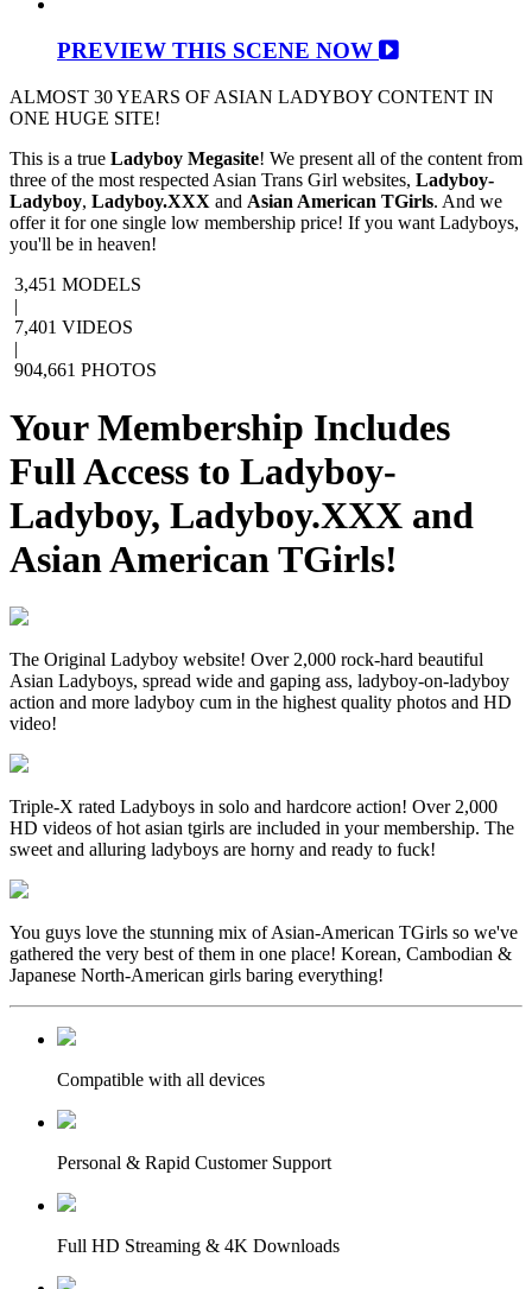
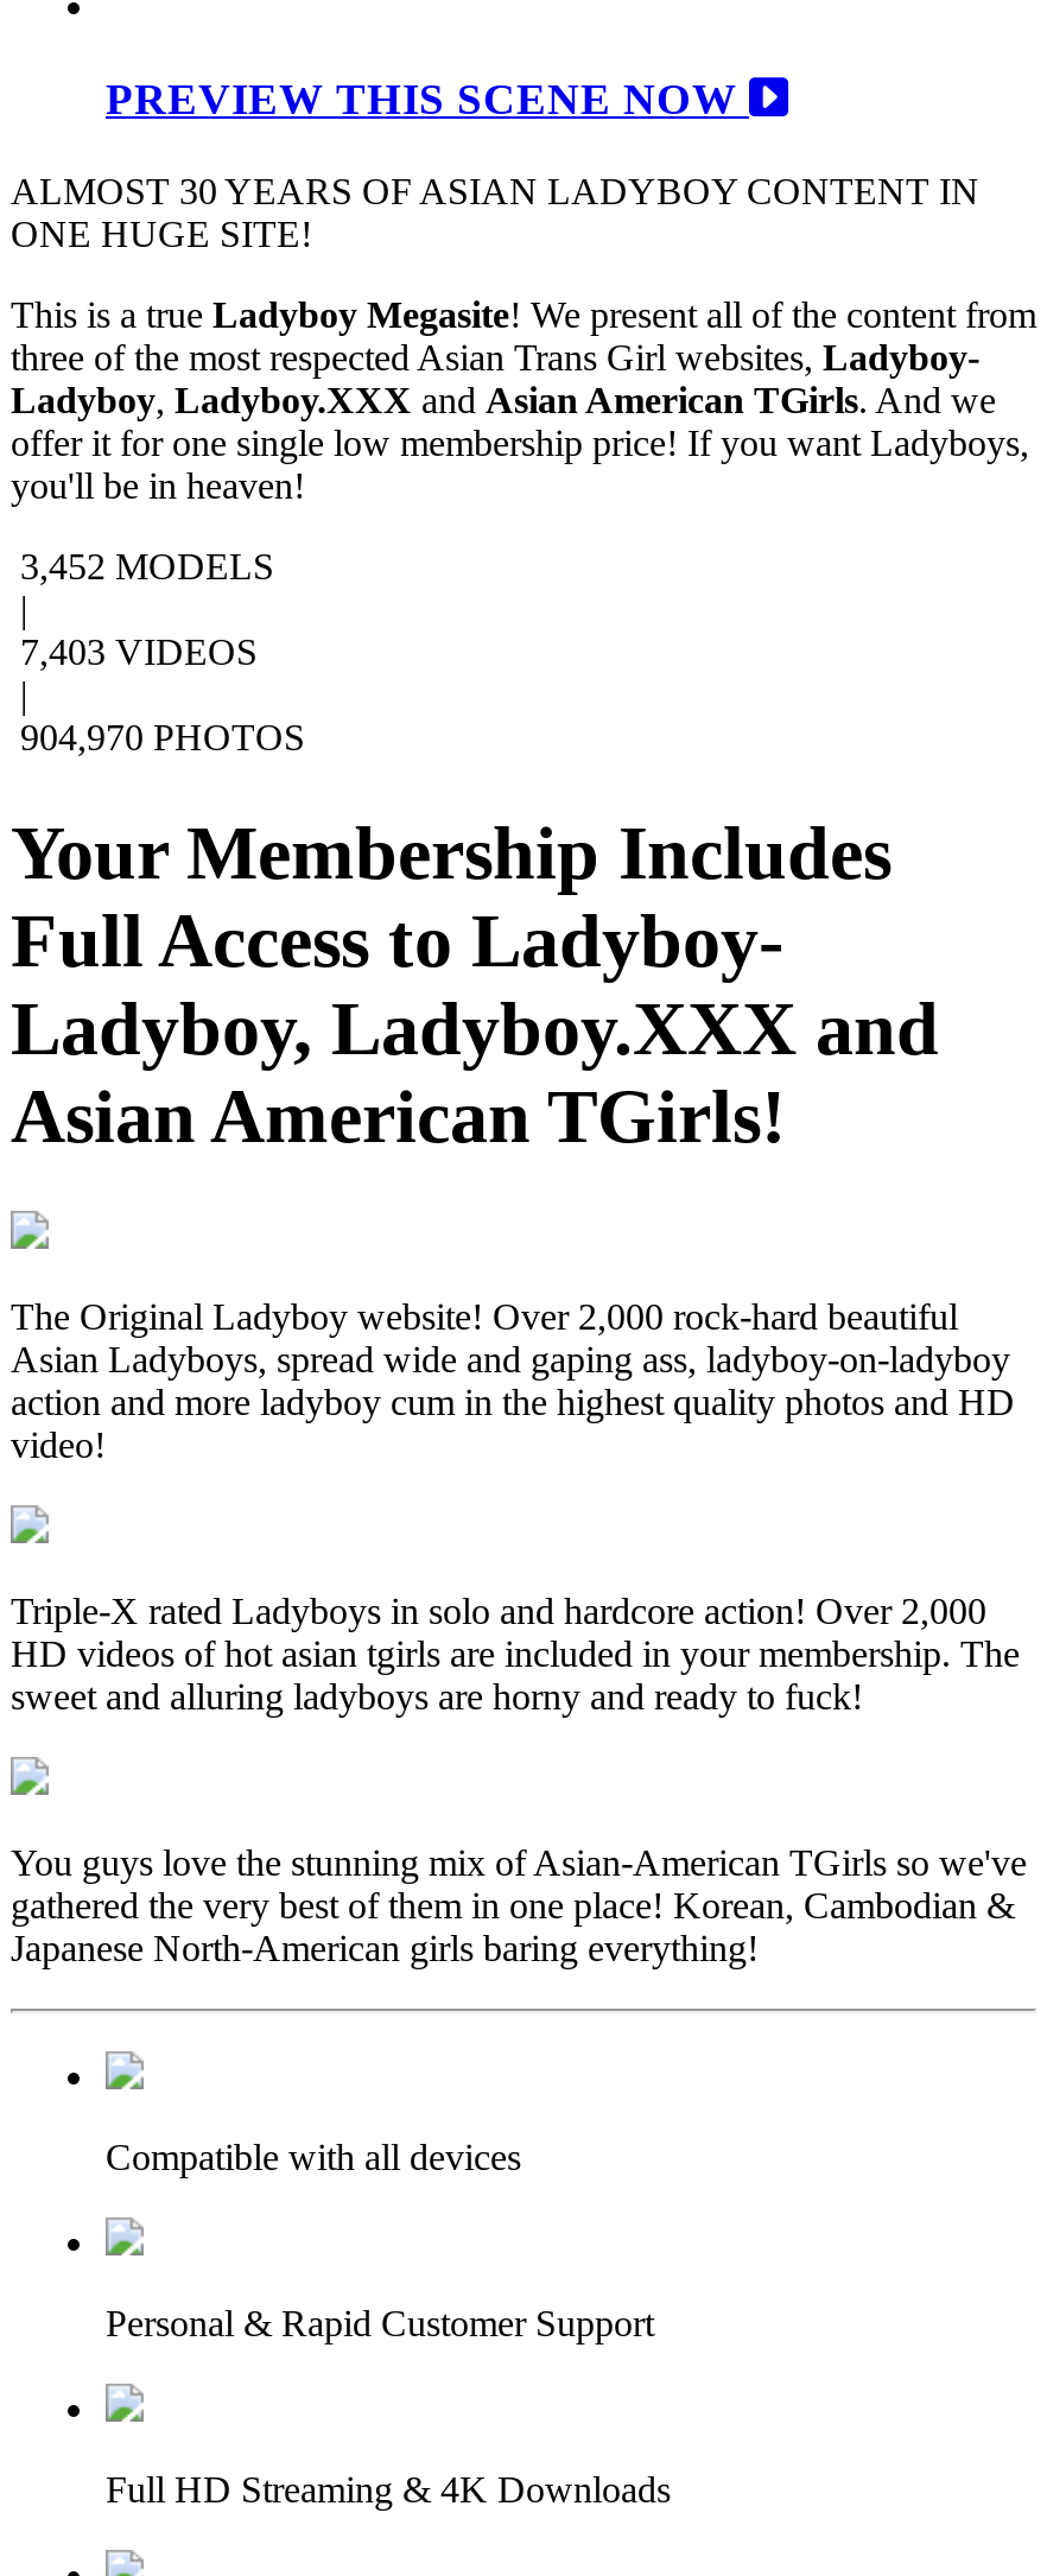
- 3,451 MODELS
+ 3,452 MODELS

- 7,401 VIDEOS
+ 7,403 VIDEOS

- 904,661 PHOTOS
+ 904,970 PHOTOS
